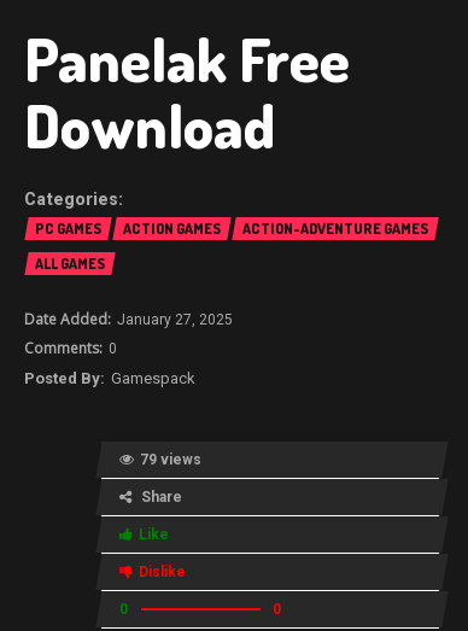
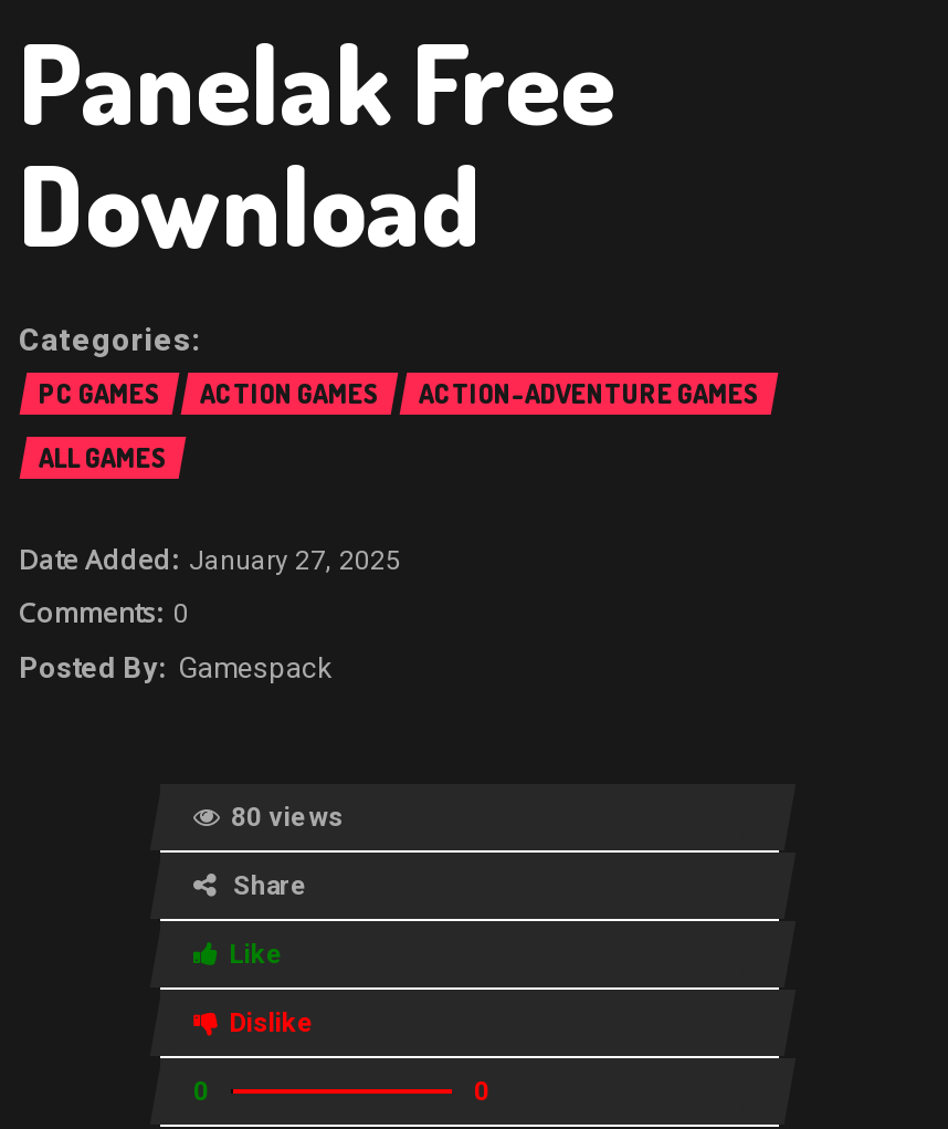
- 79 views
+ 80 views
